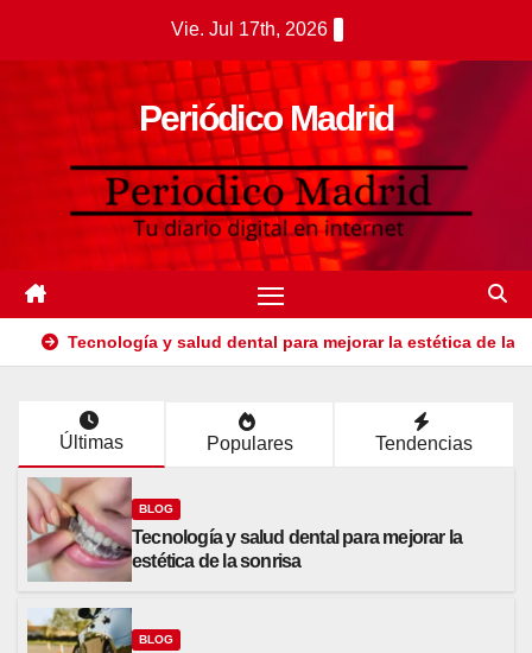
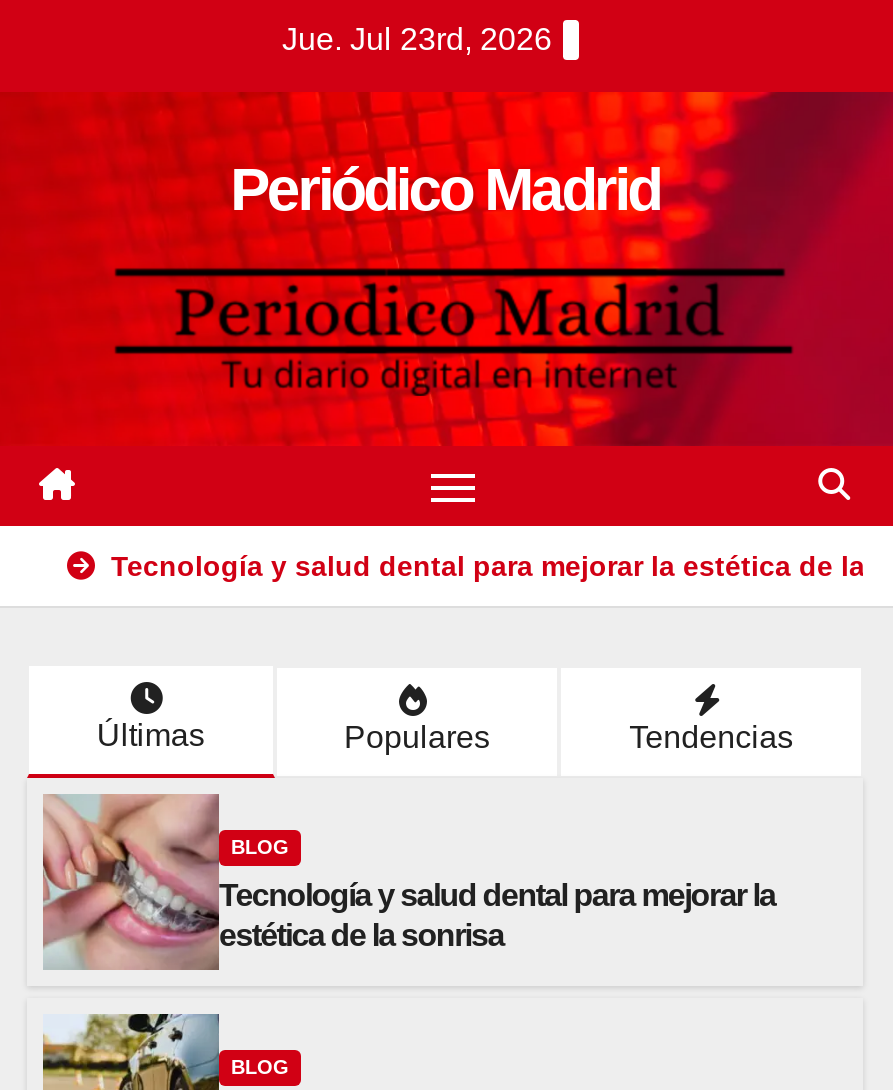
- Vie. Jul 17th, 2026
+ Jue. Jul 23rd, 2026
